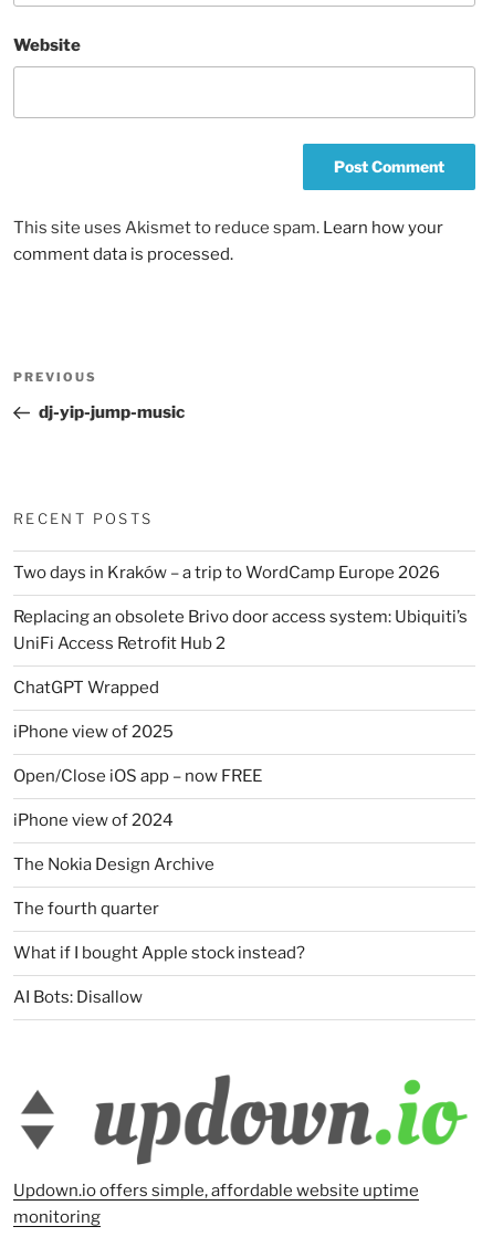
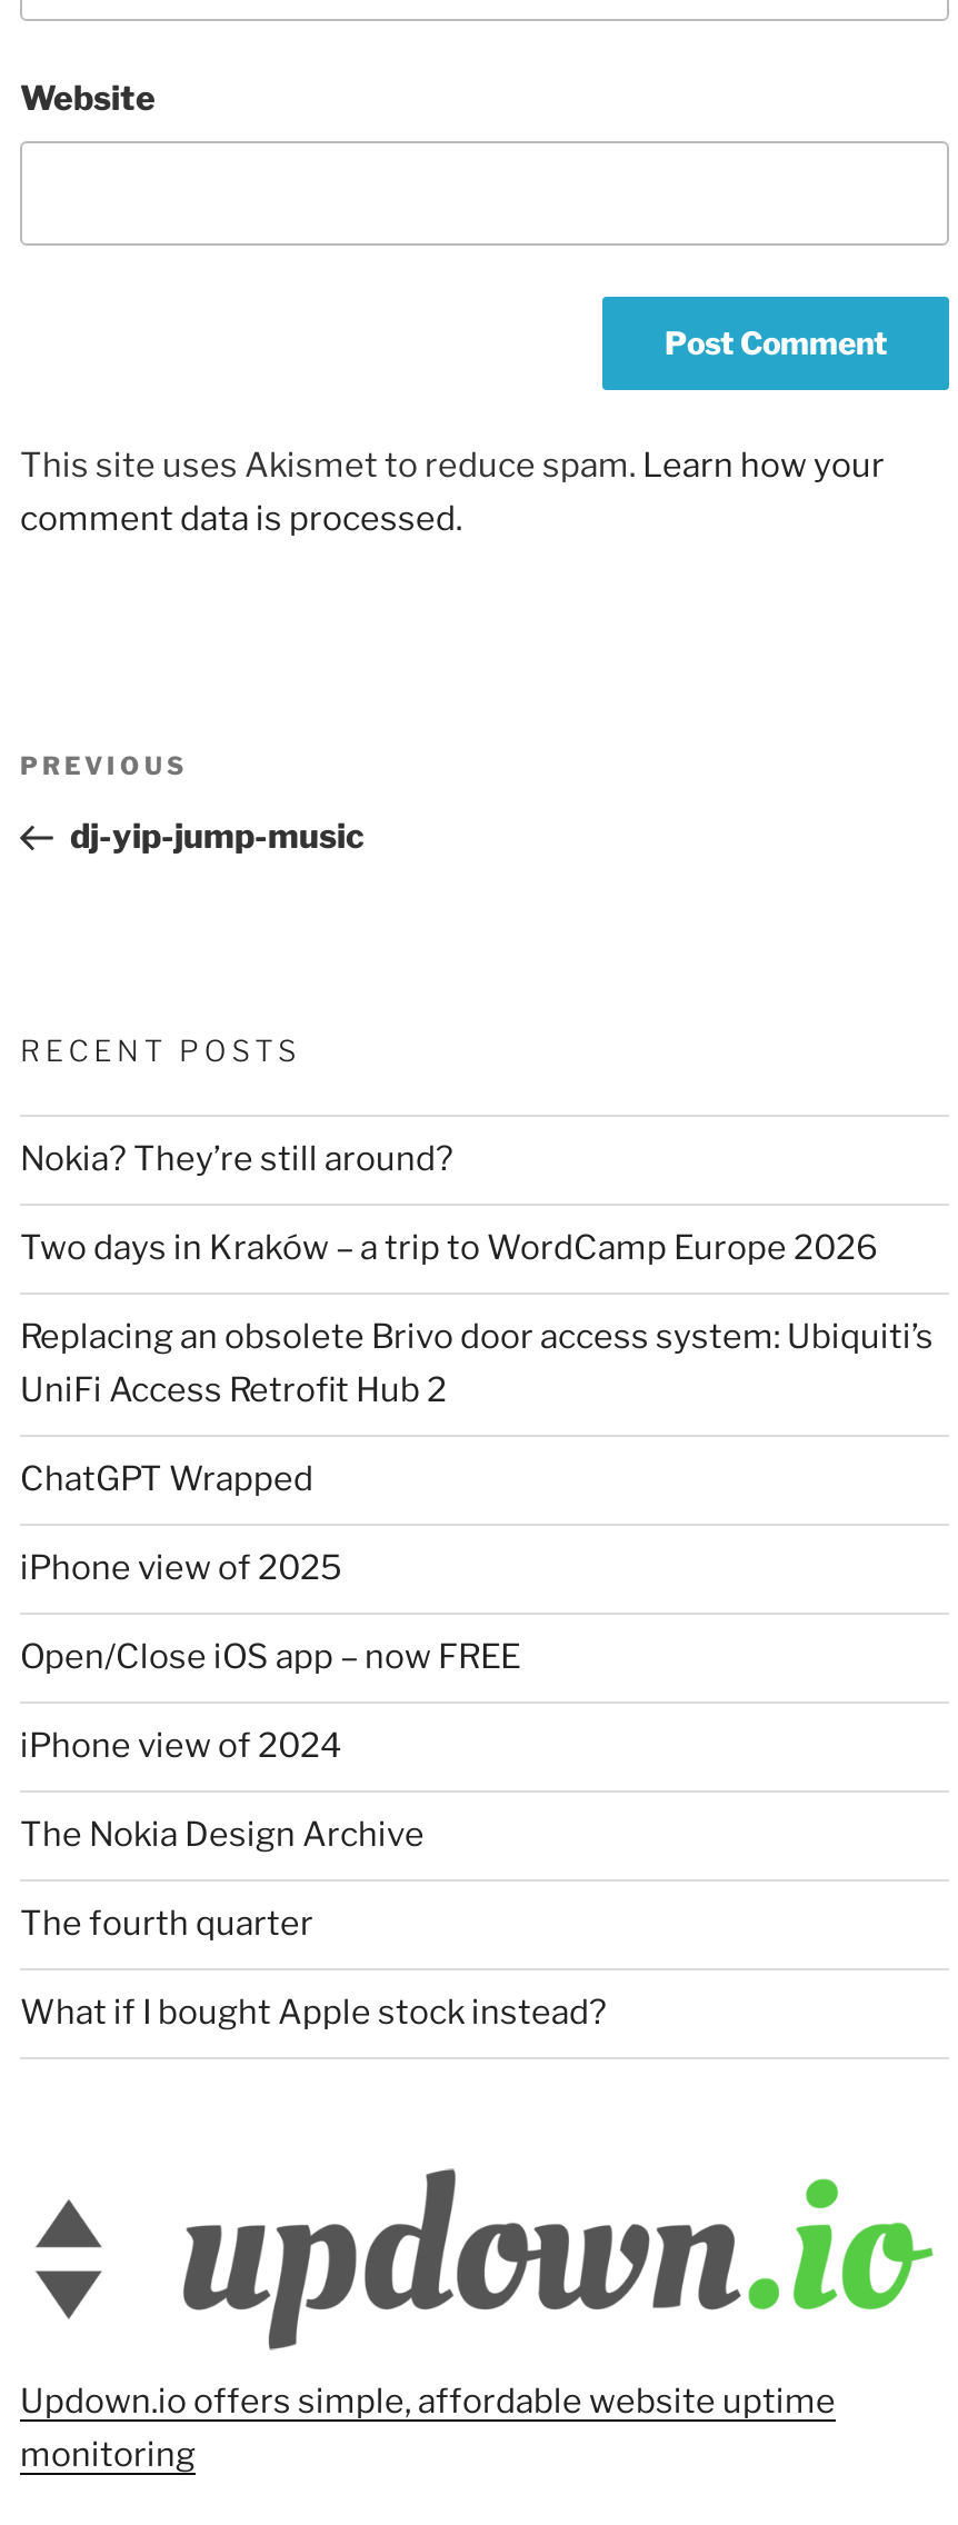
+ Nokia? They’re still around?

moved down: Two days in Kraków – a trip to WordCamp Europe 2026 | Replacing an obsolete Brivo door access system: Ubiquiti’s | UniFi Access Retrofit Hub 2 | ... | The fourth quarter | What if I bought Apple stock instead?

- AI Bots: Disallow
